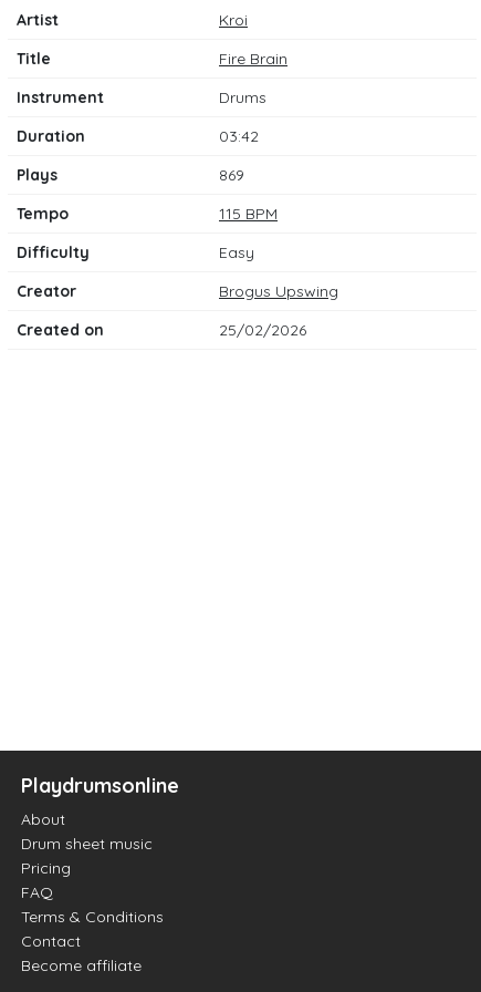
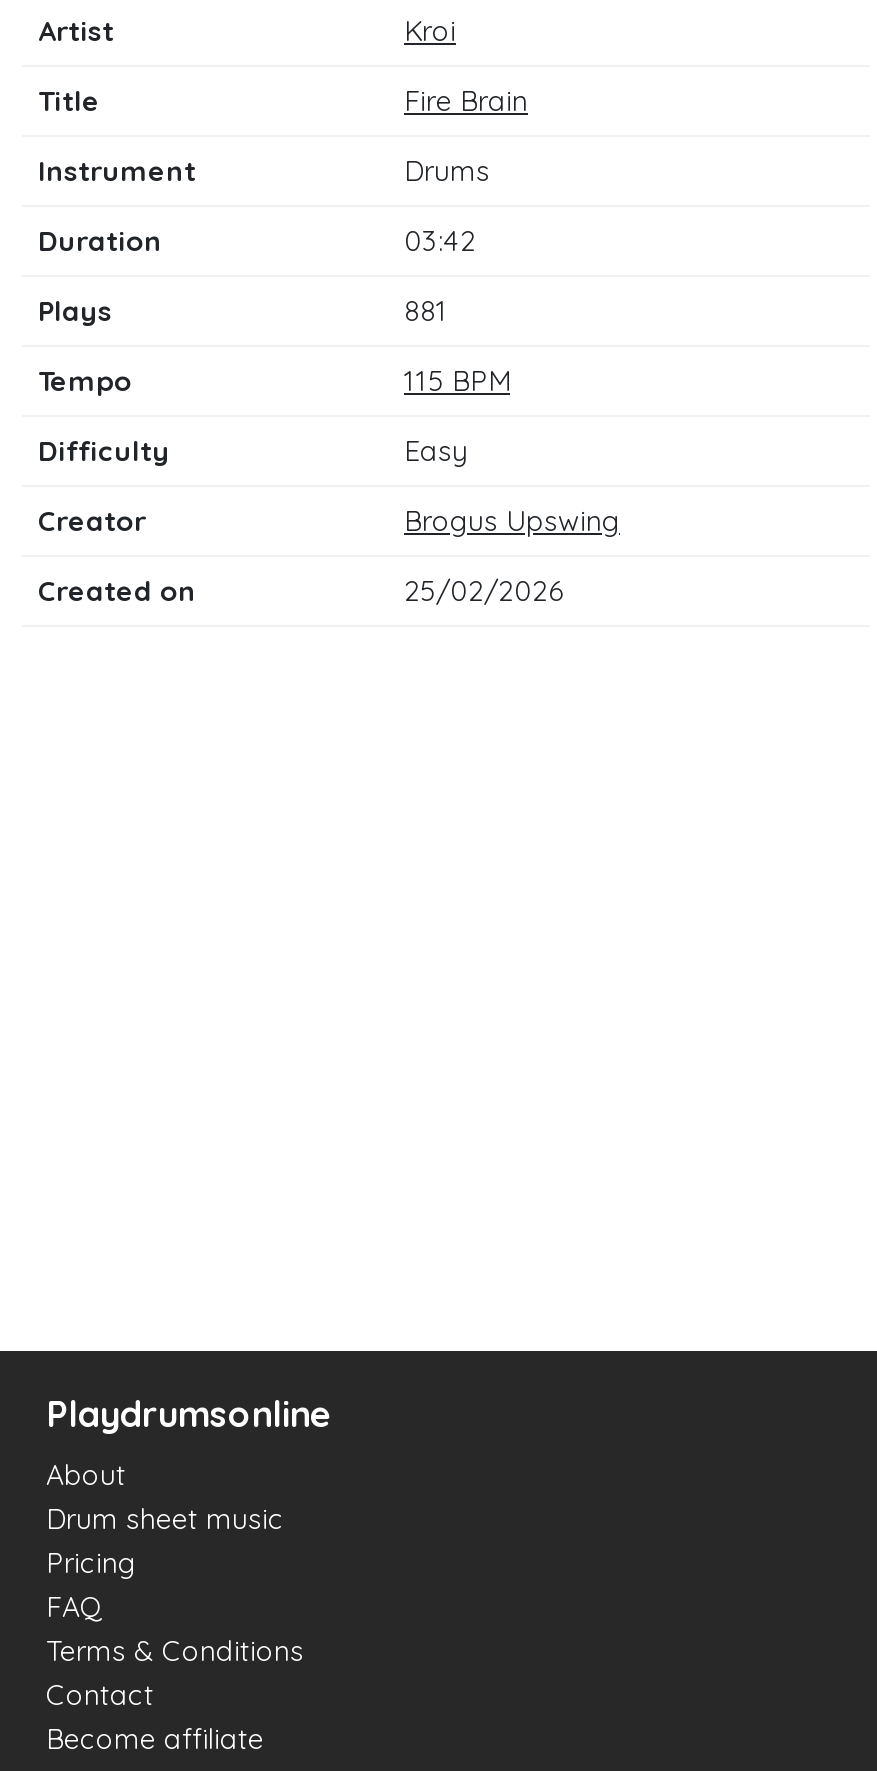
- 869
+ 881
